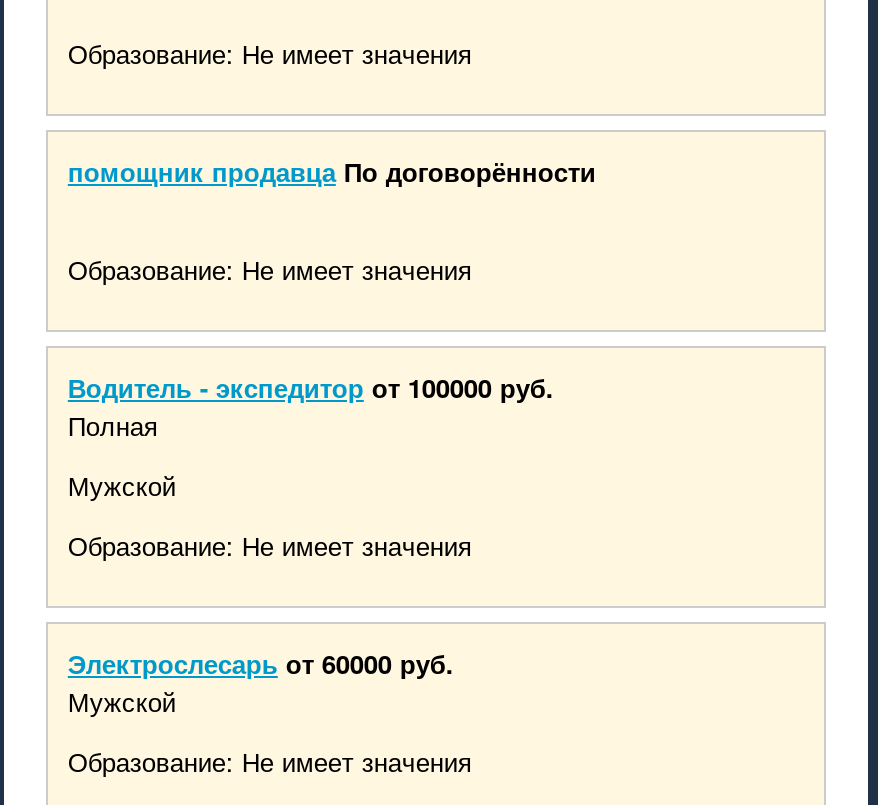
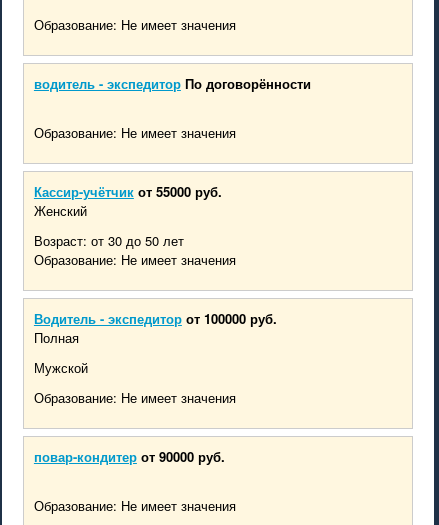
- помощник продавца По договорённости
+ водитель - экспедитор По договорённости
+ Образование: Не имеет значения
+ Кассир-учётчик от 55000 руб.
+ Женский
+ Возраст: от 30 до 50 лет

- Электрослесарь от 60000 руб.
- Мужской
+ повар-кондитер от 90000 руб.
